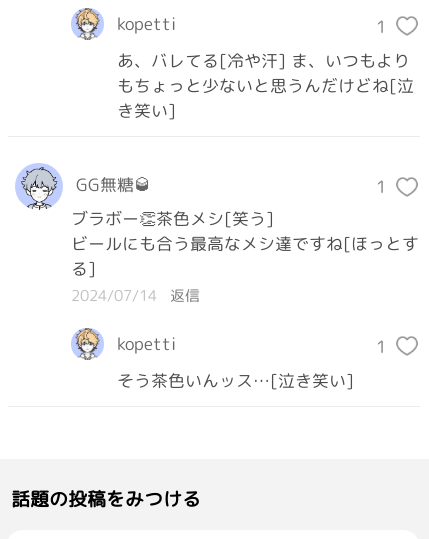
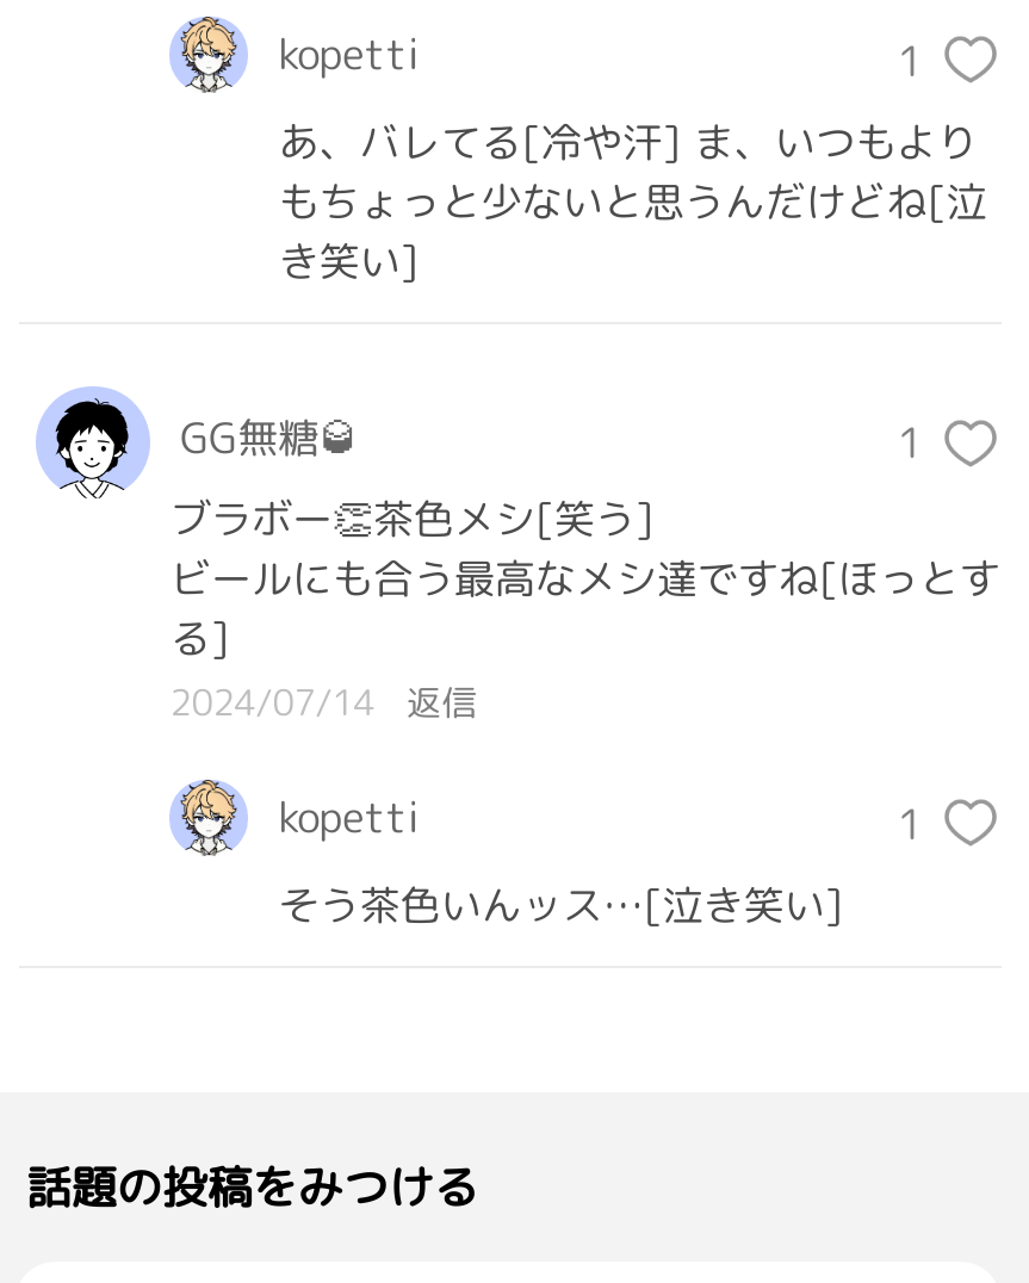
- [image]
+ [image]
